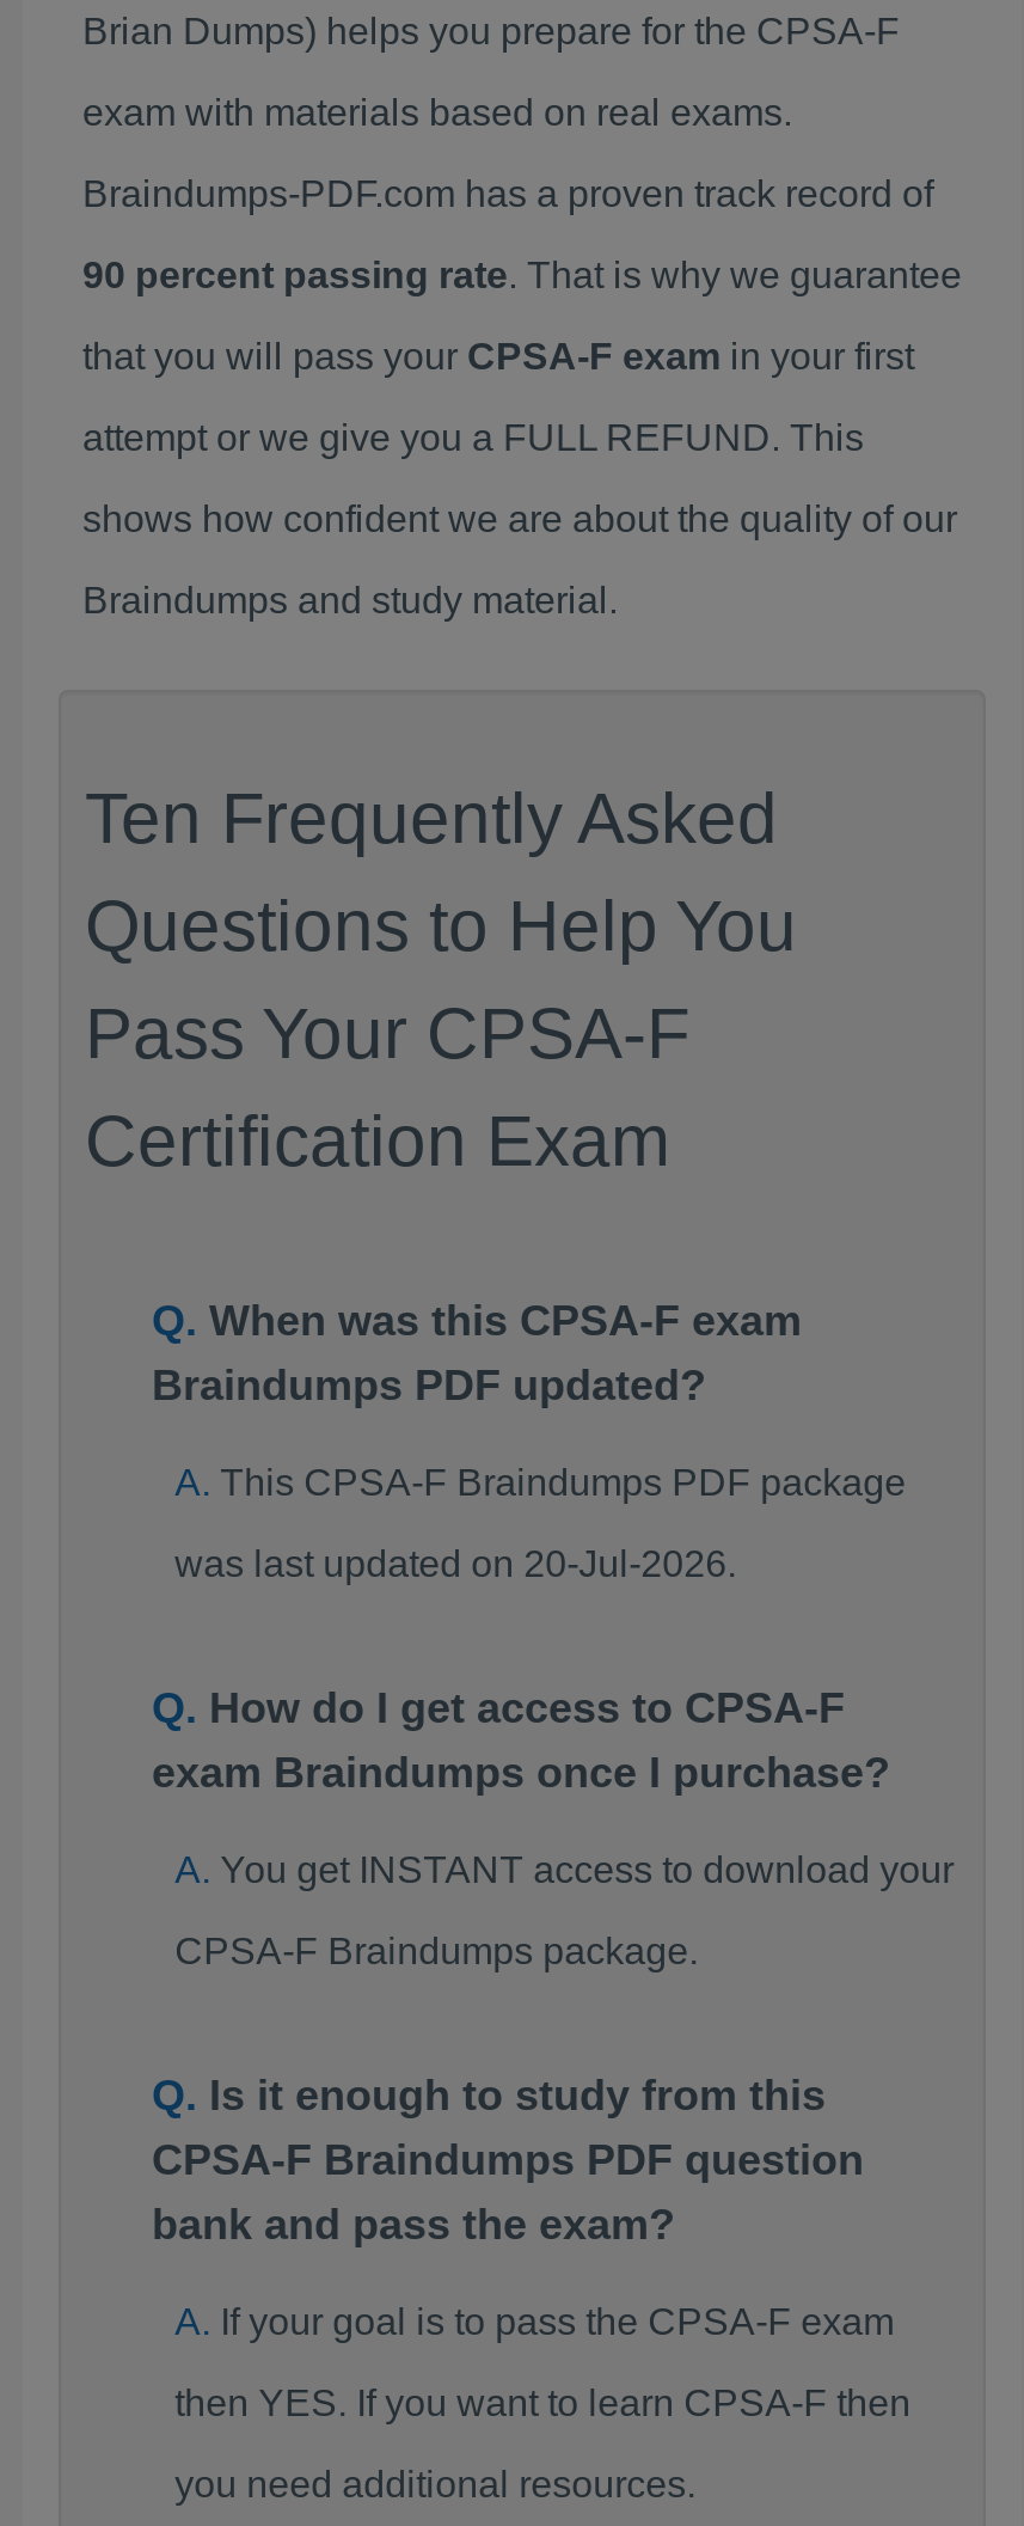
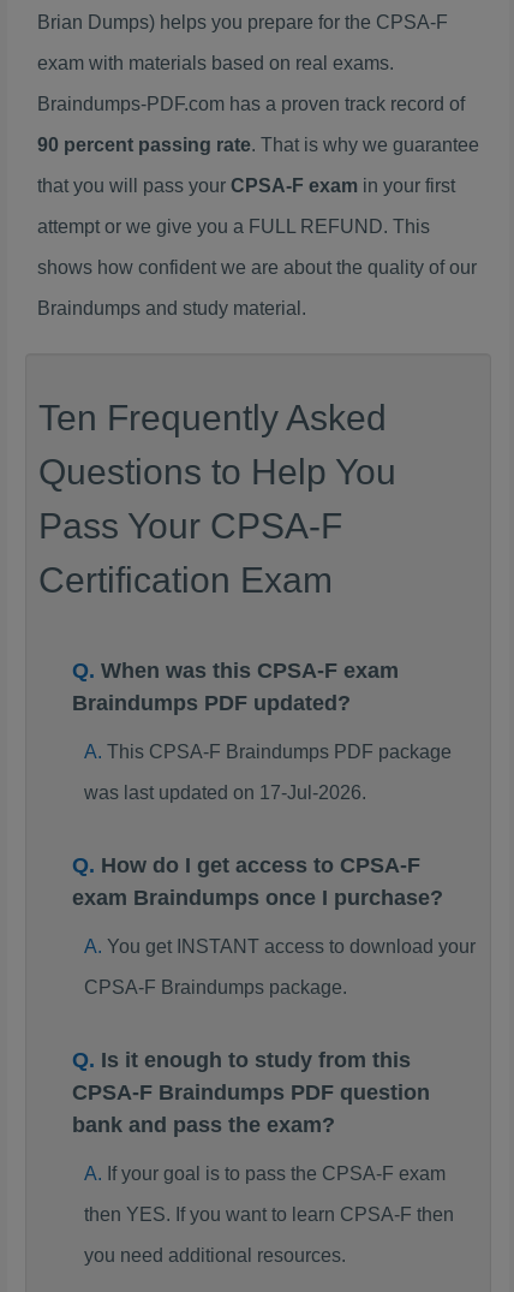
- was last updated on 20-Jul-2026.
+ was last updated on 17-Jul-2026.
